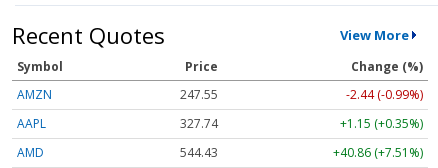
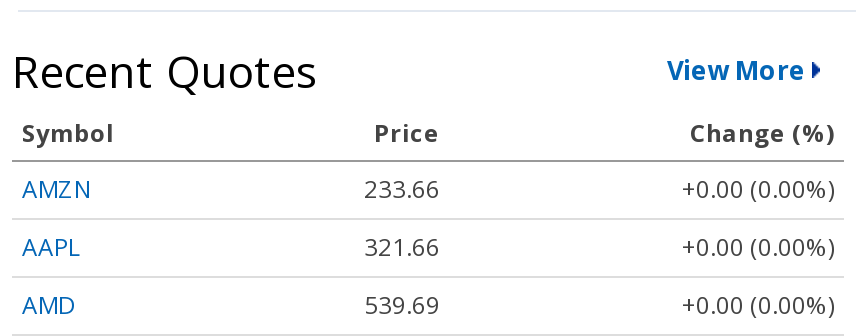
- 247.55
+ 233.66

- -2.44 (-0.99%)
+ +0.00 (0.00%)

- 327.74
+ 321.66

- +1.15 (+0.35%)
+ +0.00 (0.00%)

- 544.43
+ 539.69

- +40.86 (+7.51%)
+ +0.00 (0.00%)
